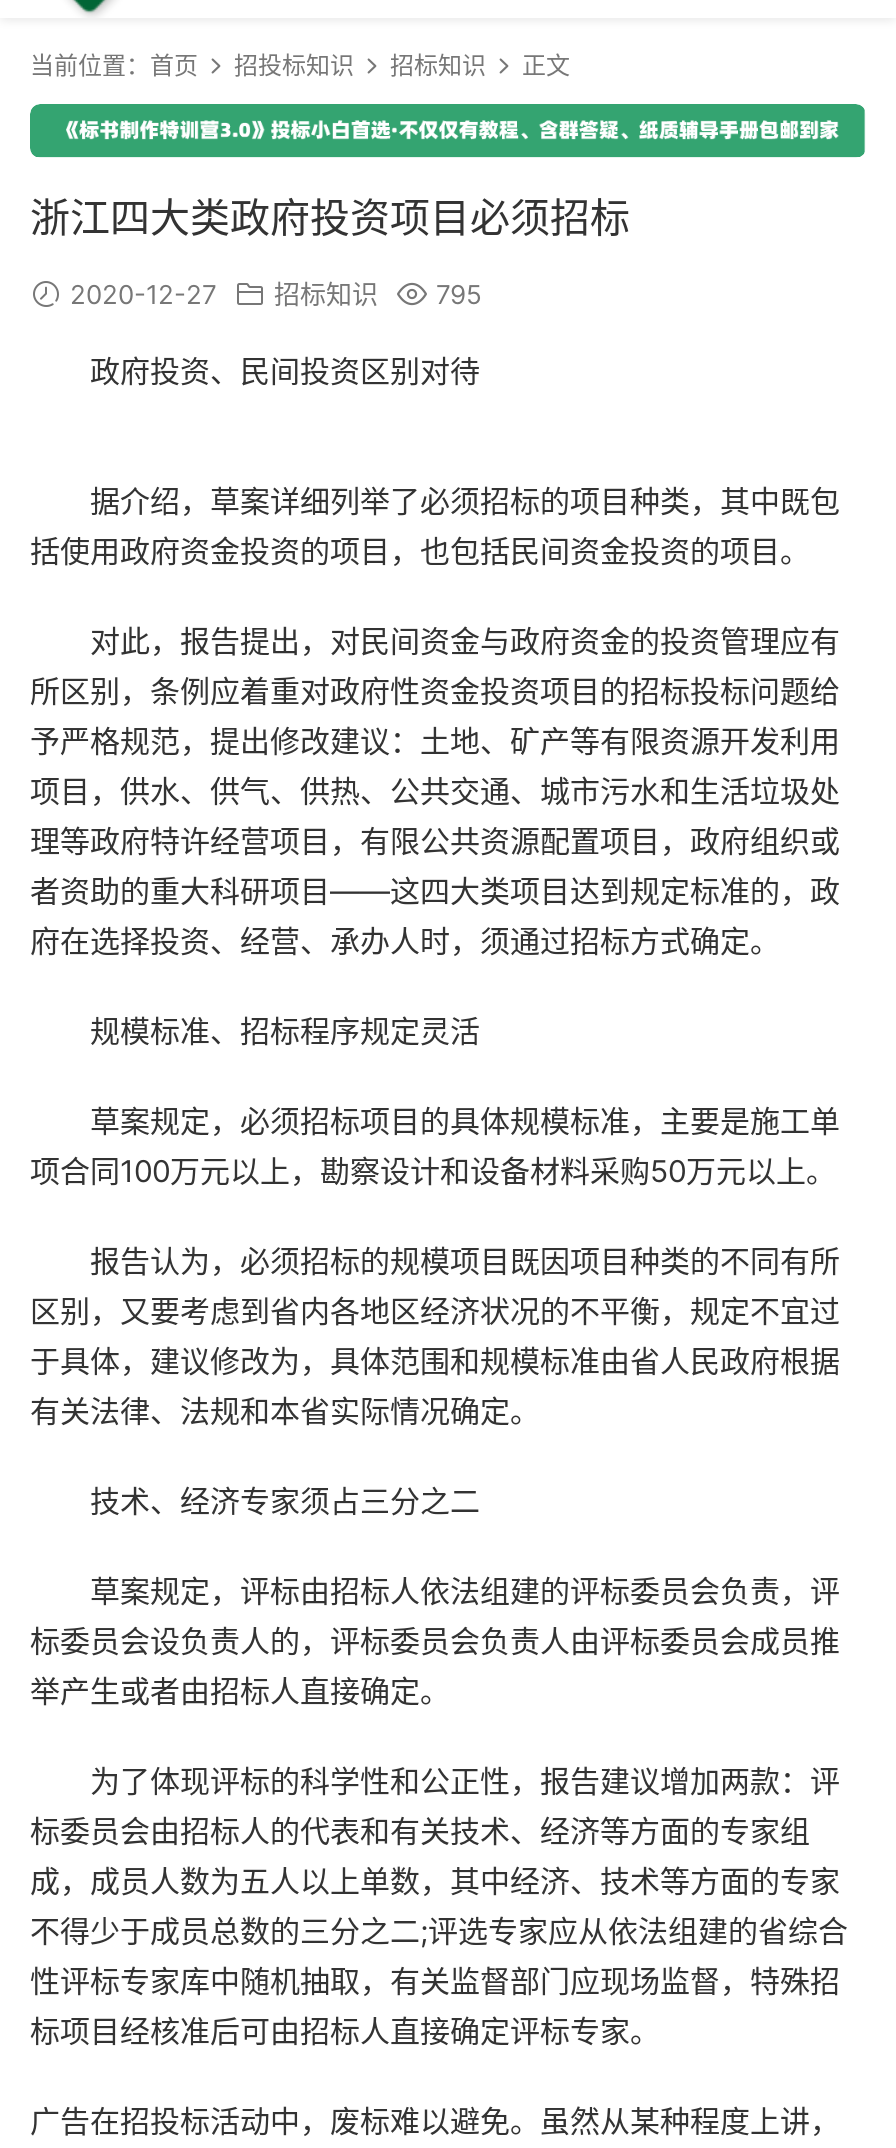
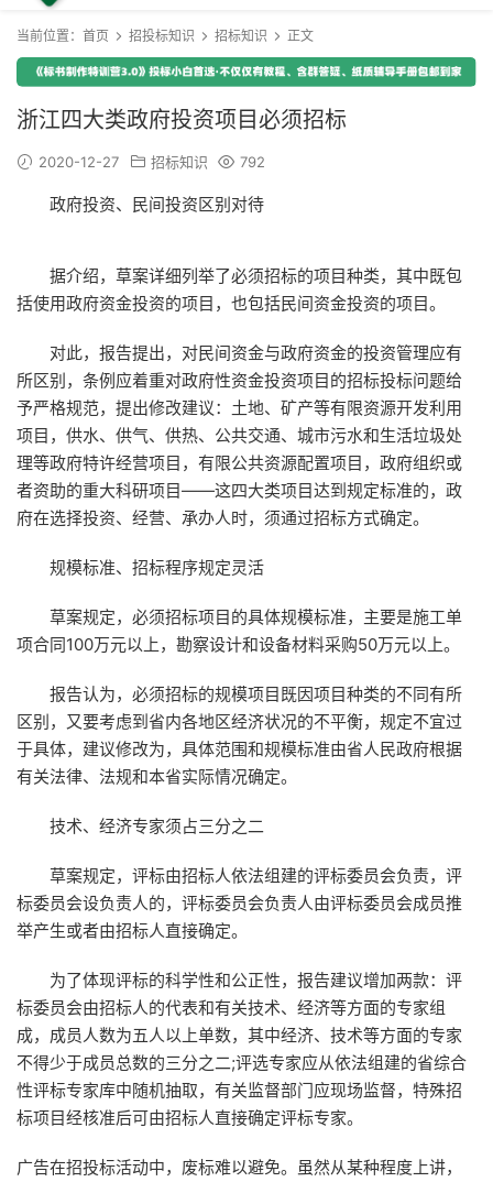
- 2020-12-27 招标知识 795
+ 2020-12-27 招标知识 792
